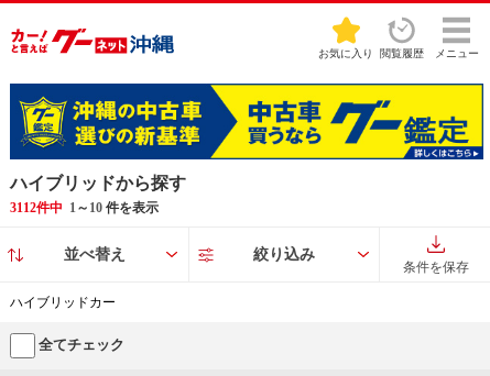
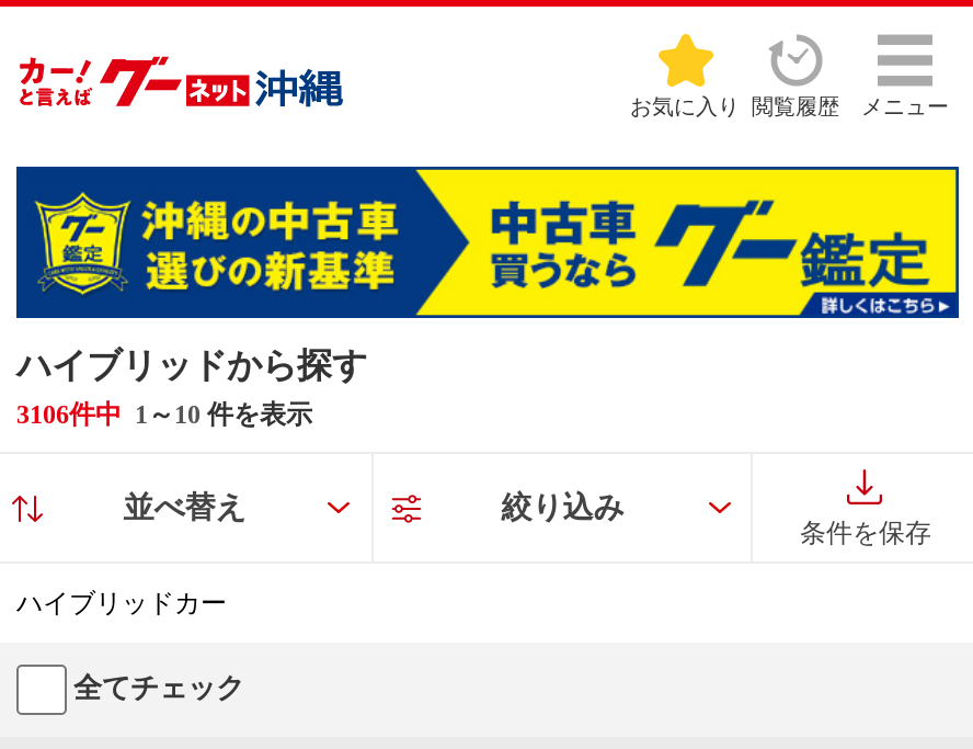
- 3112件中 1～10件を表示
+ 3106件中 1～10件を表示
